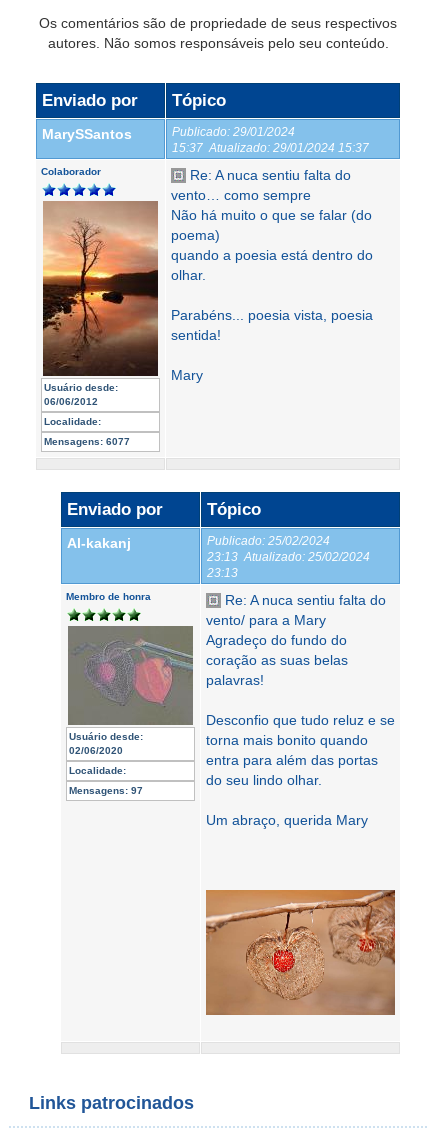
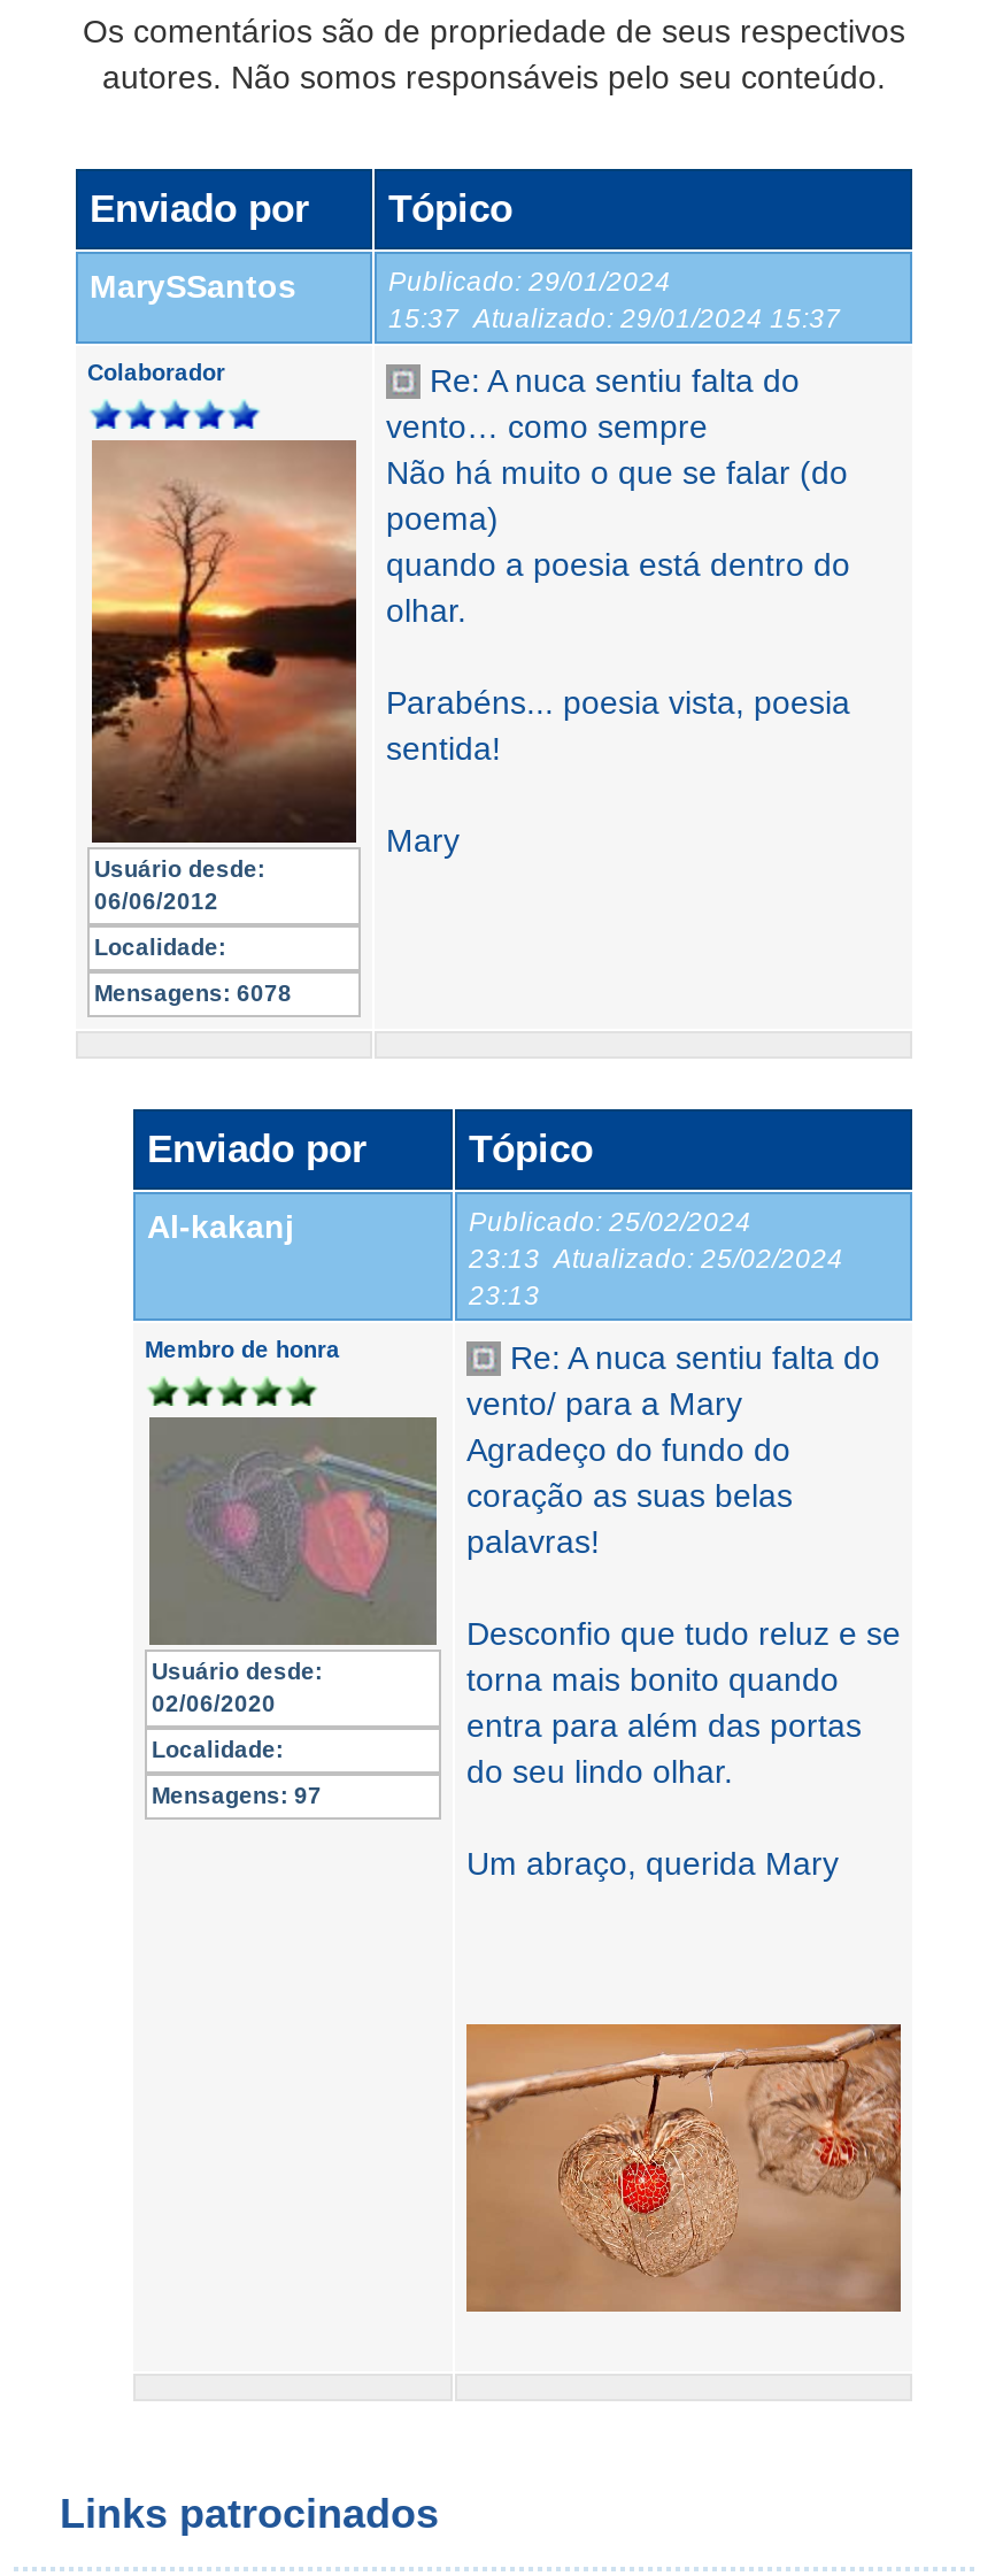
- Mensagens: 6077
+ Mensagens: 6078
